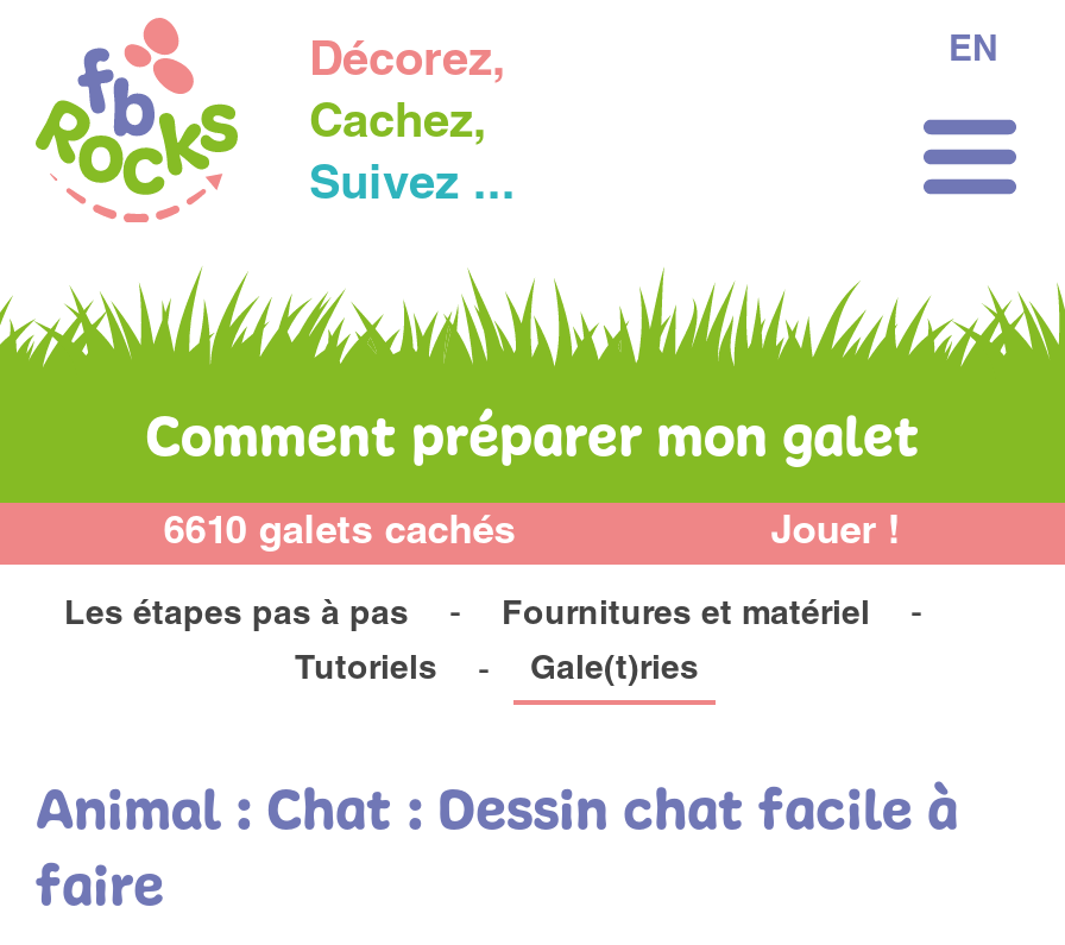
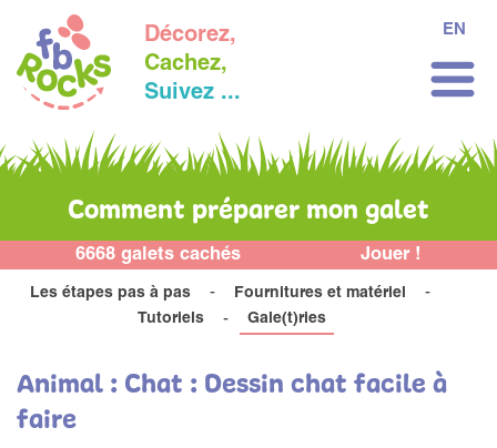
- 6610 galets cachés
+ 6668 galets cachés
